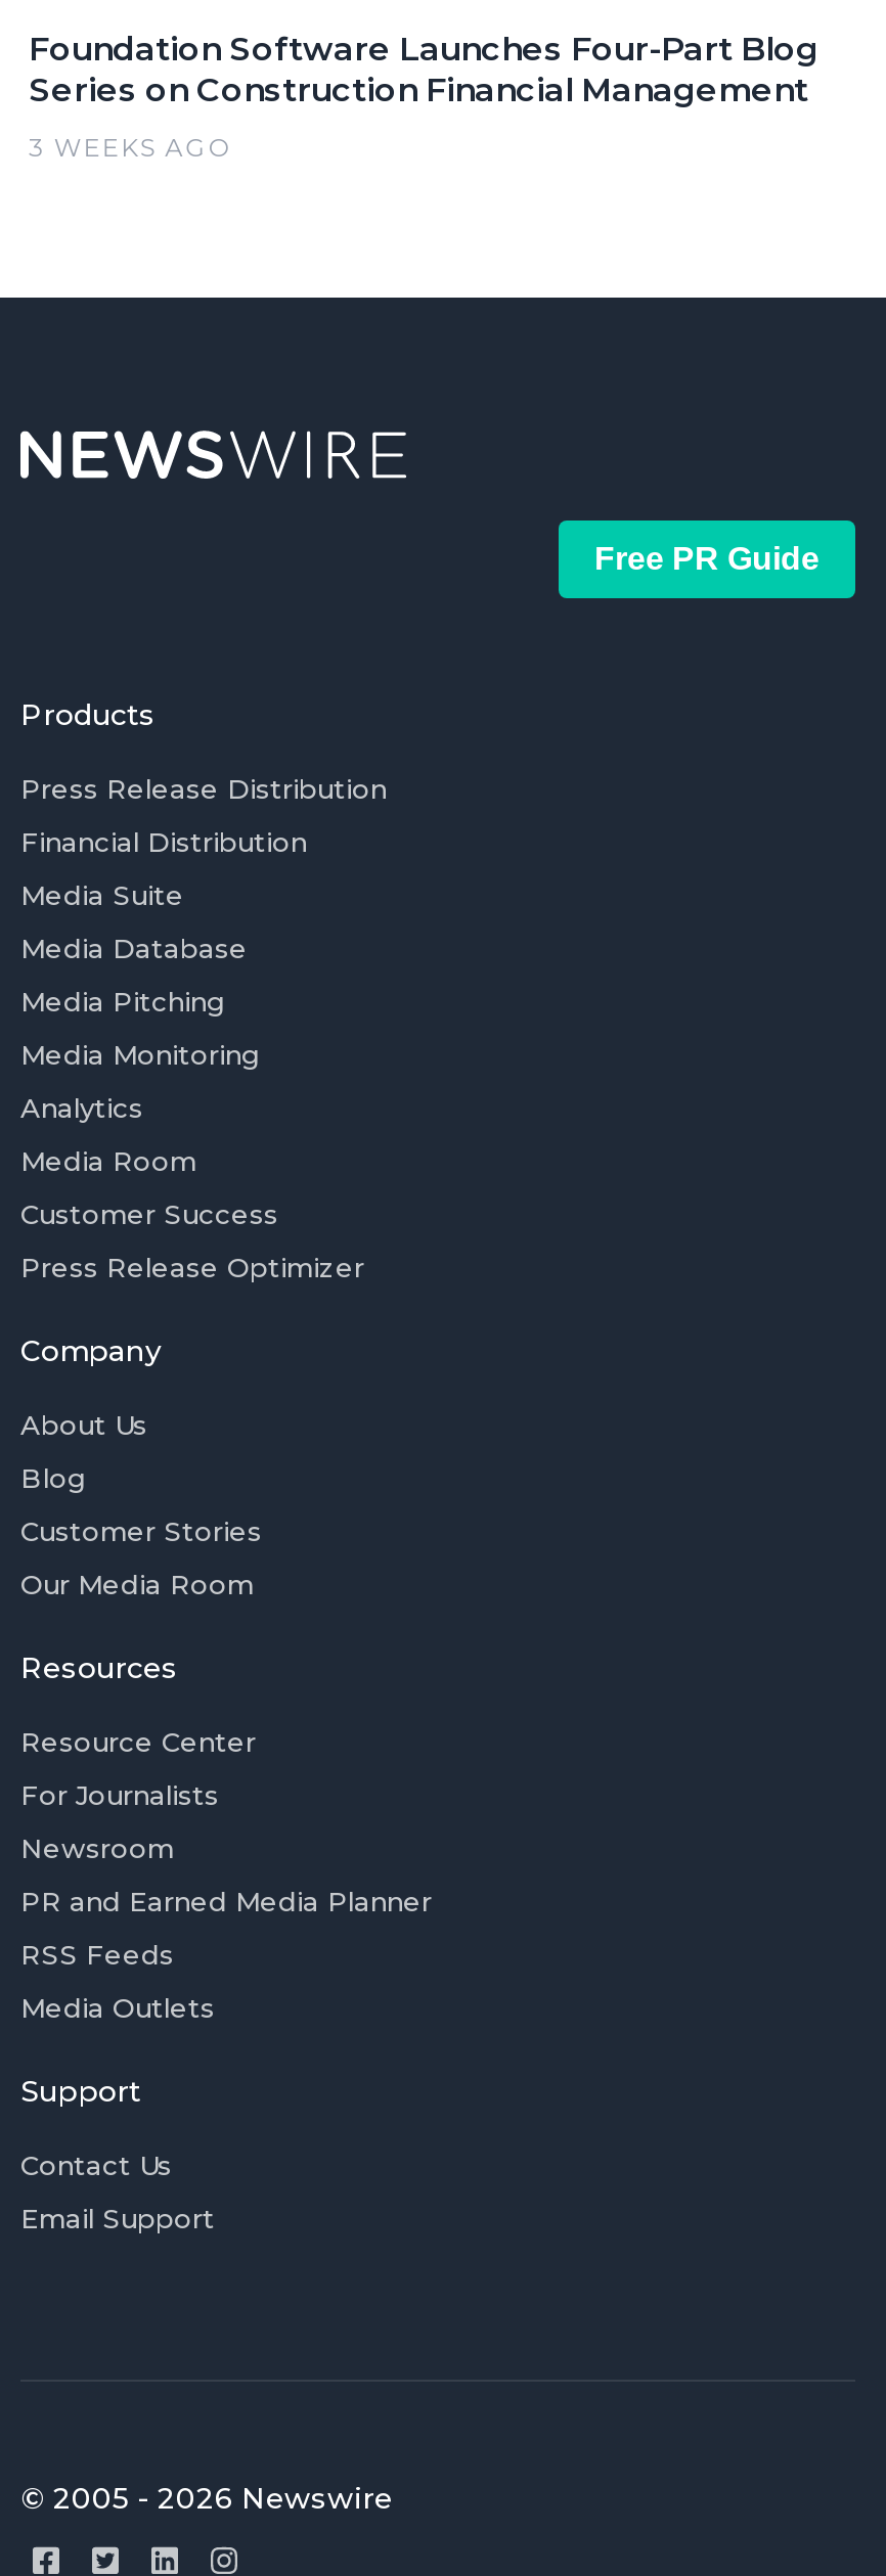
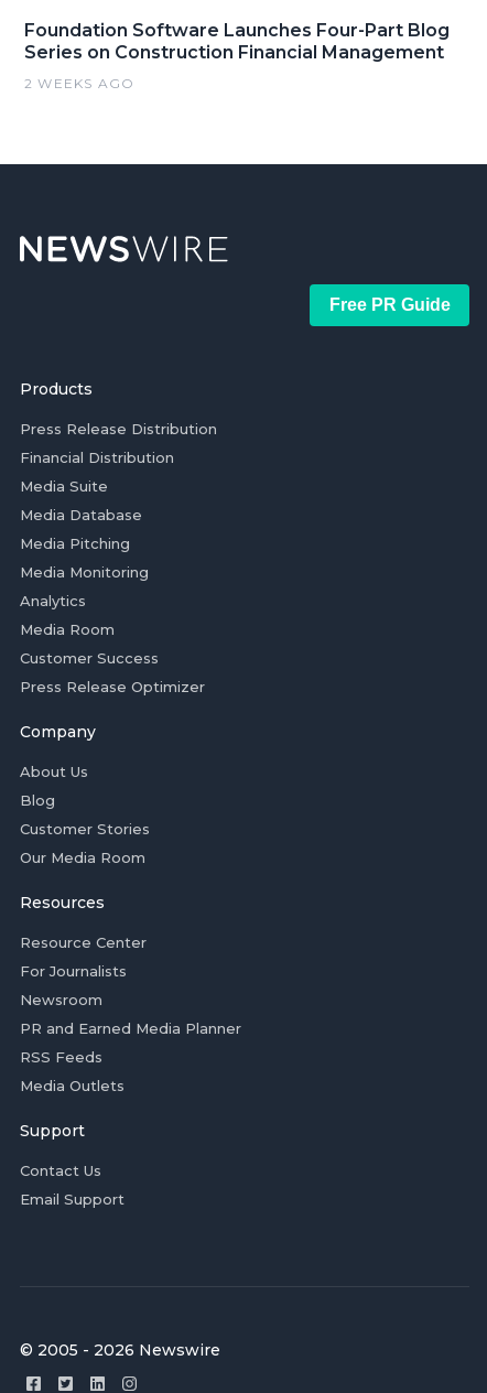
- 3 WEEKS AGO
+ 2 WEEKS AGO
